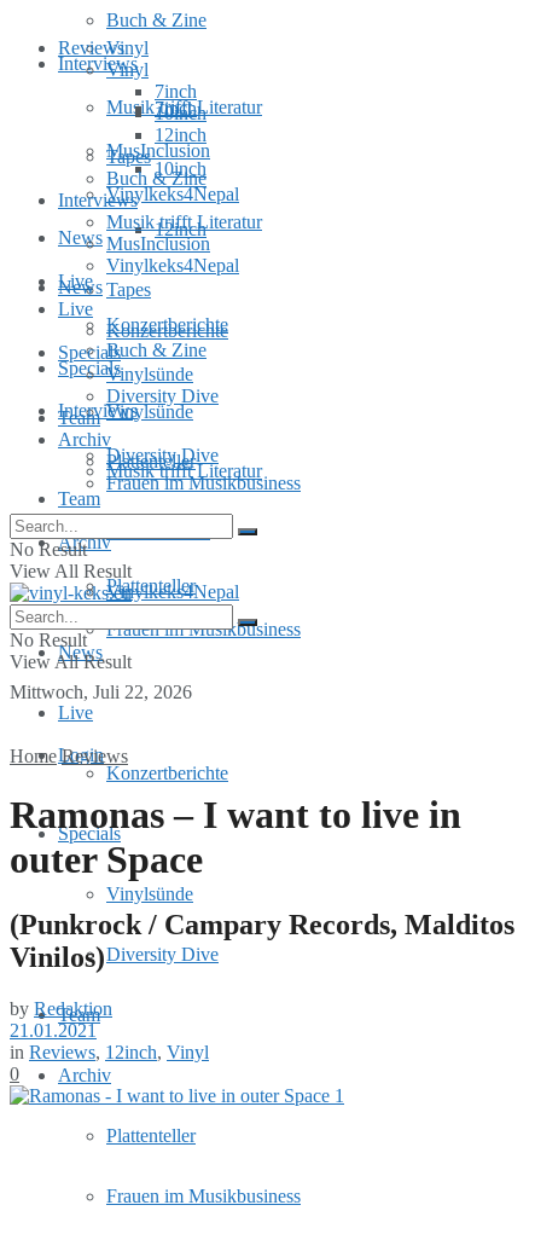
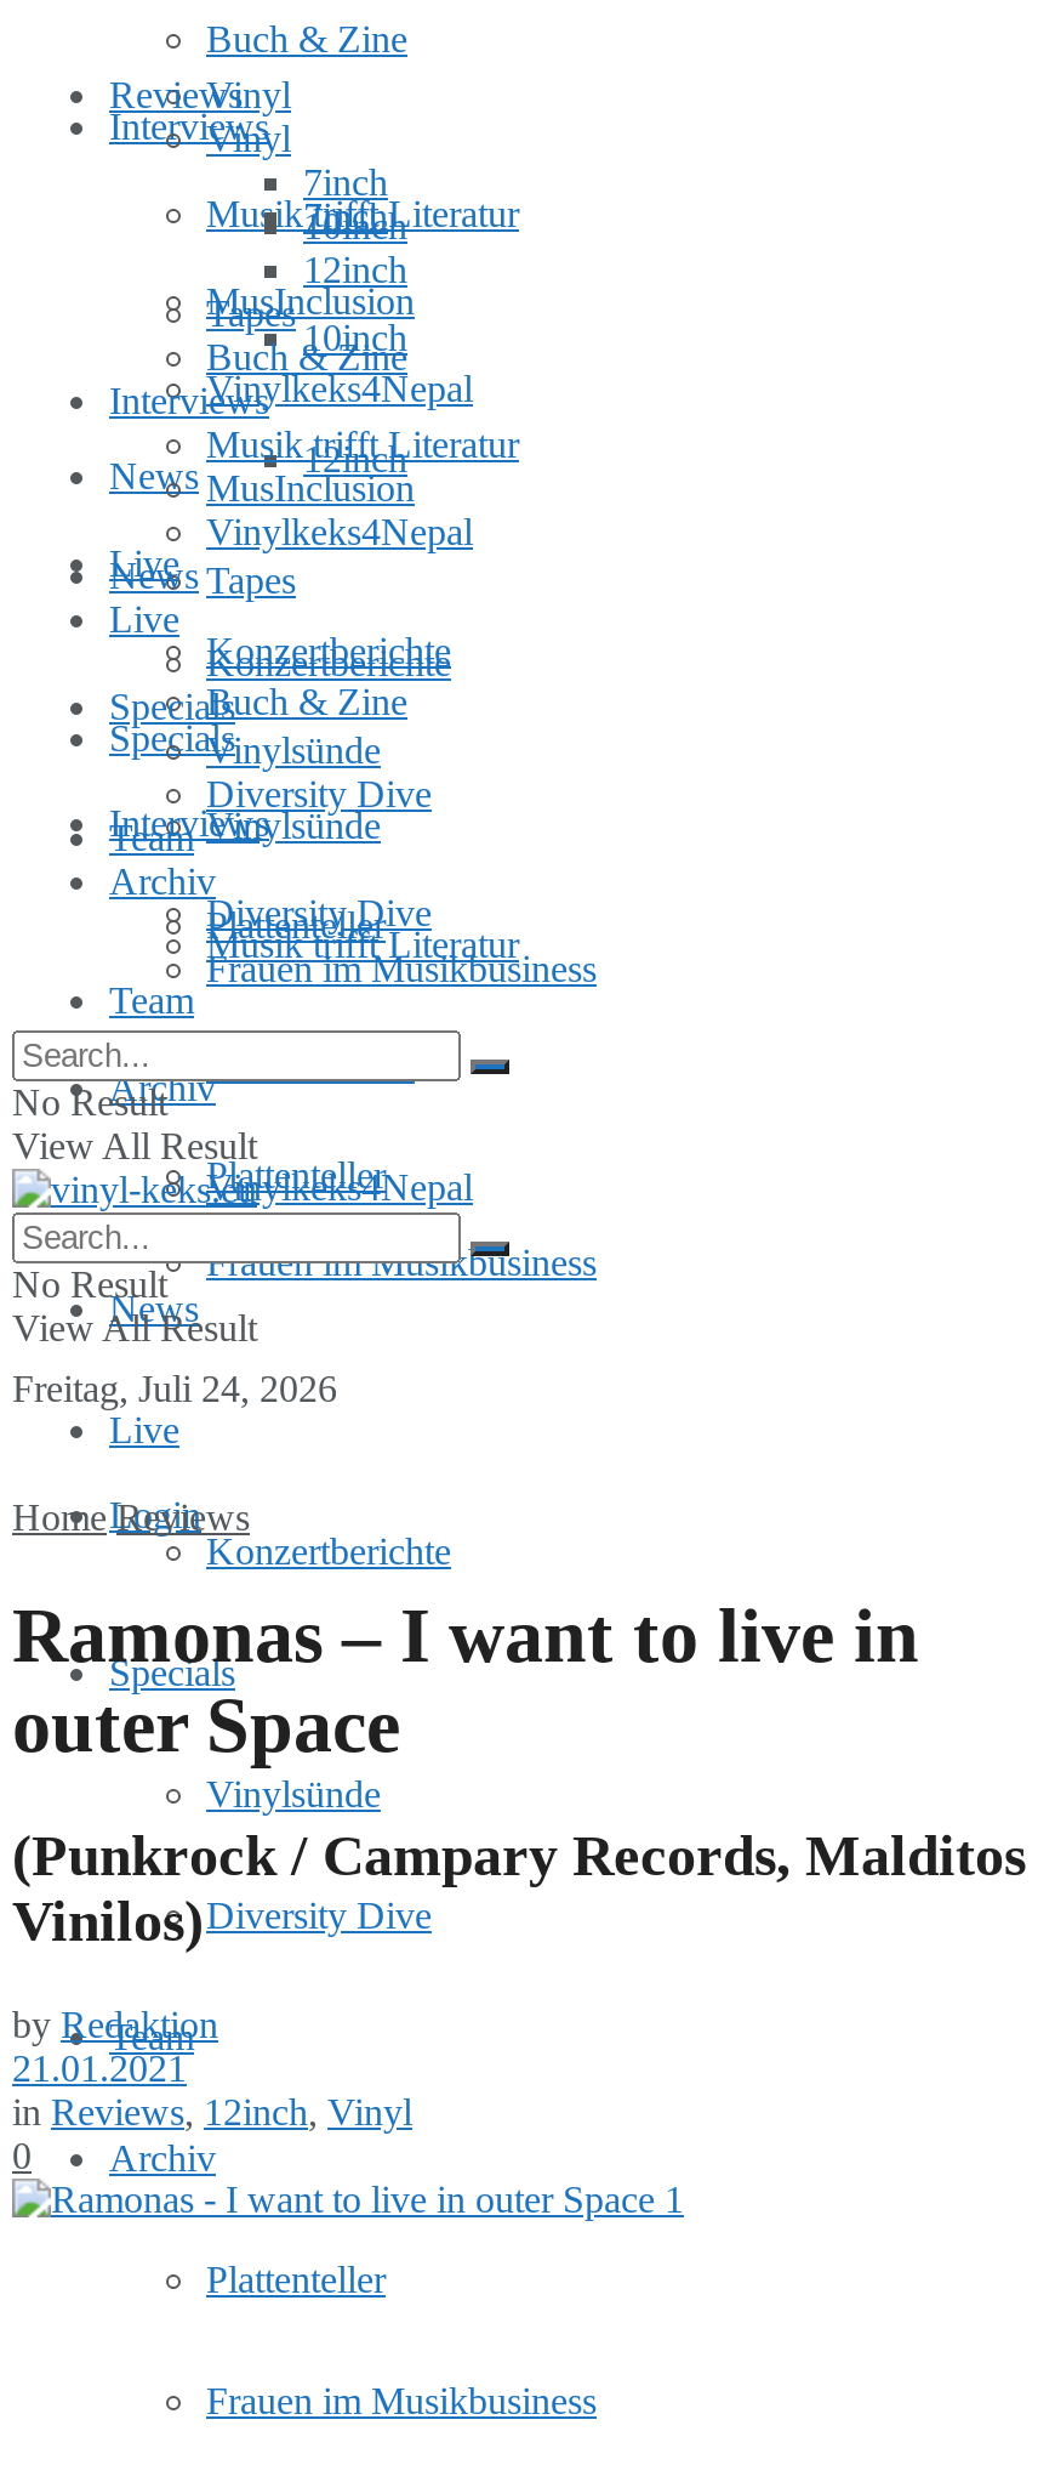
- Mittwoch, Juli 22, 2026
+ Freitag, Juli 24, 2026
